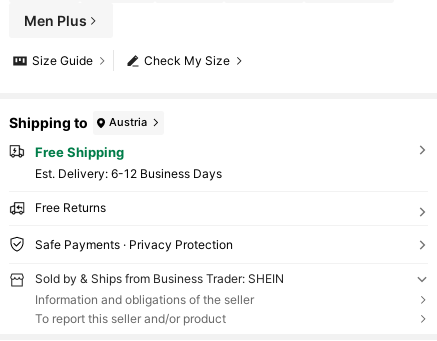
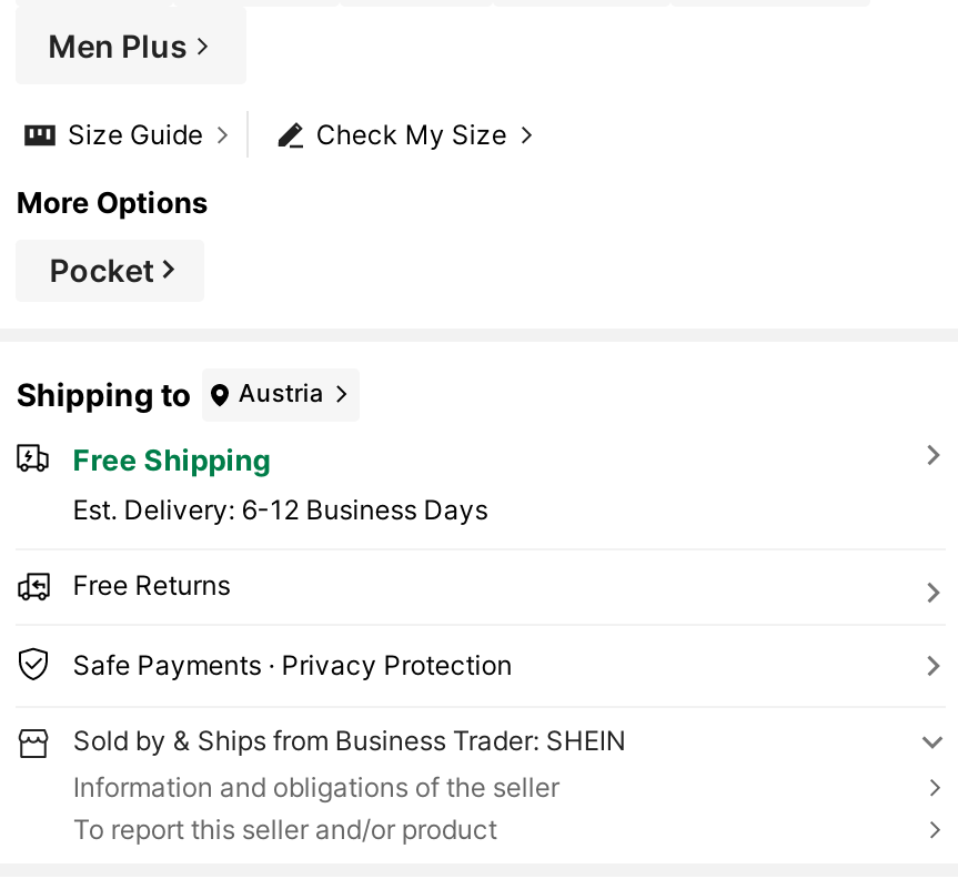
+ More Options
+ Pocket
